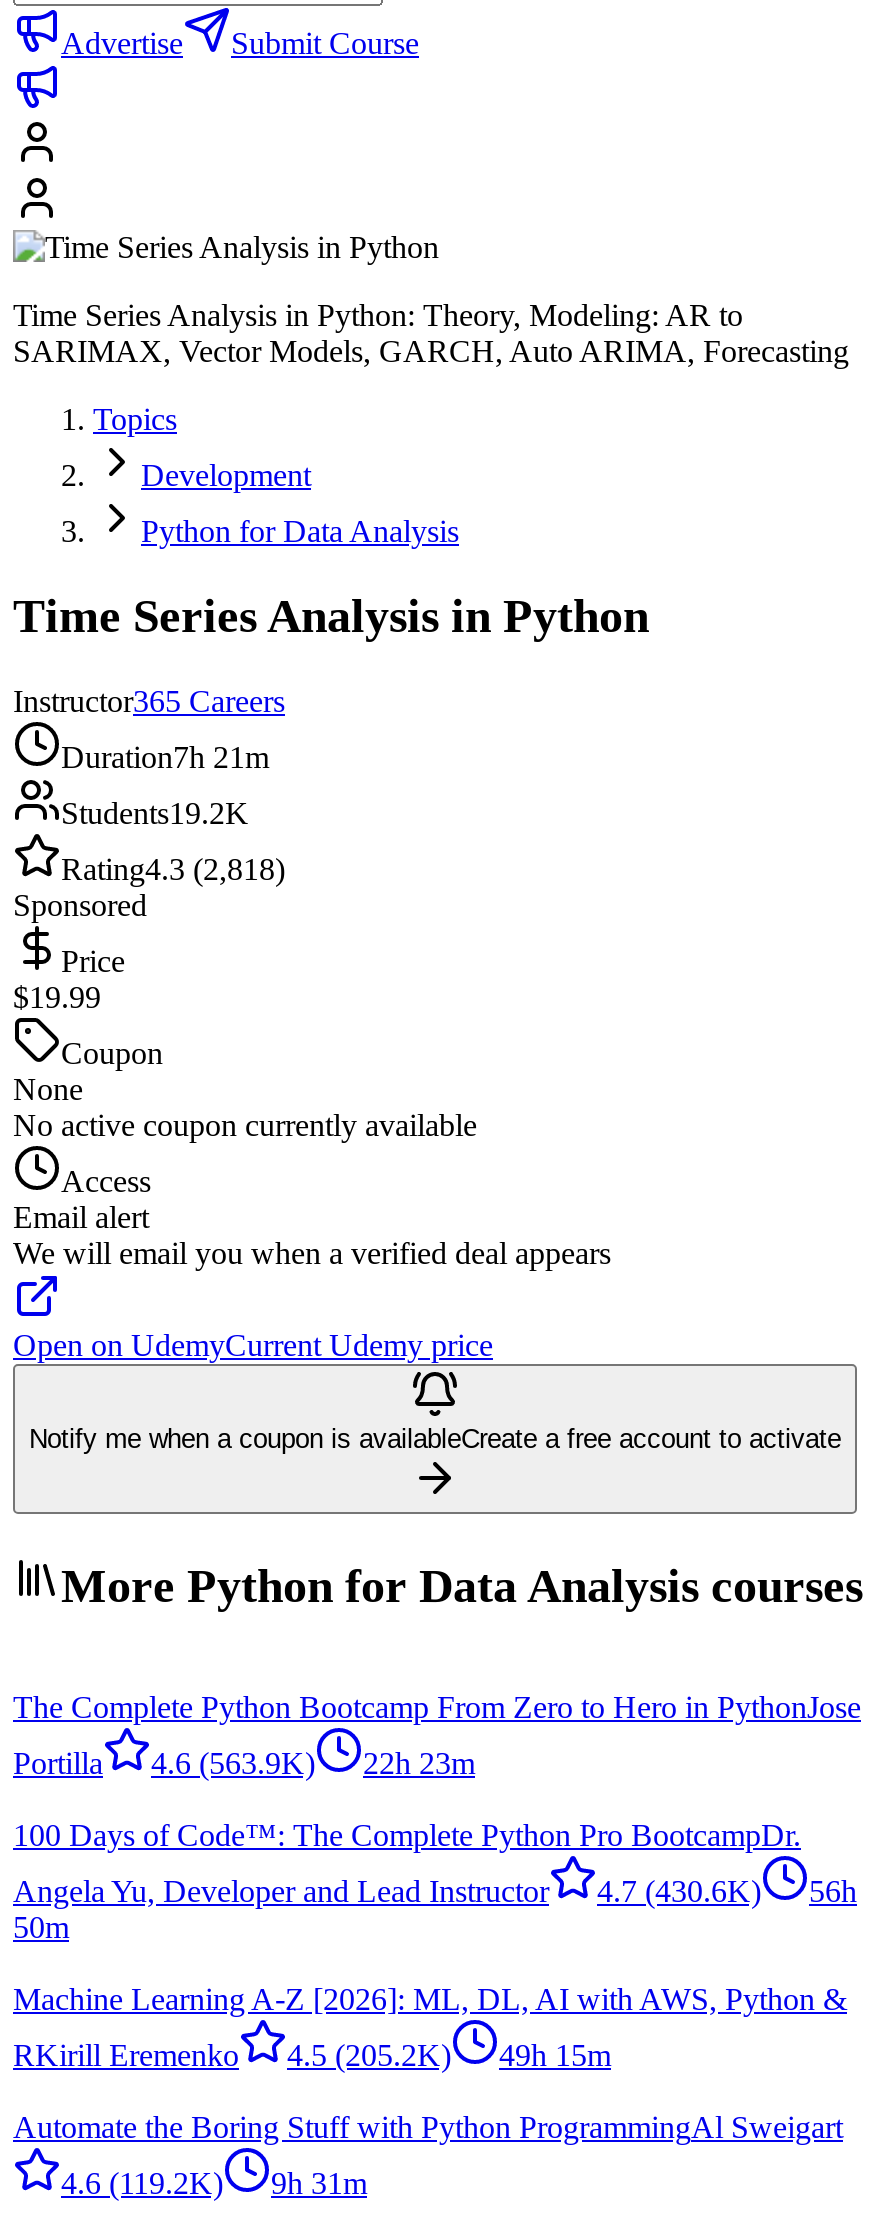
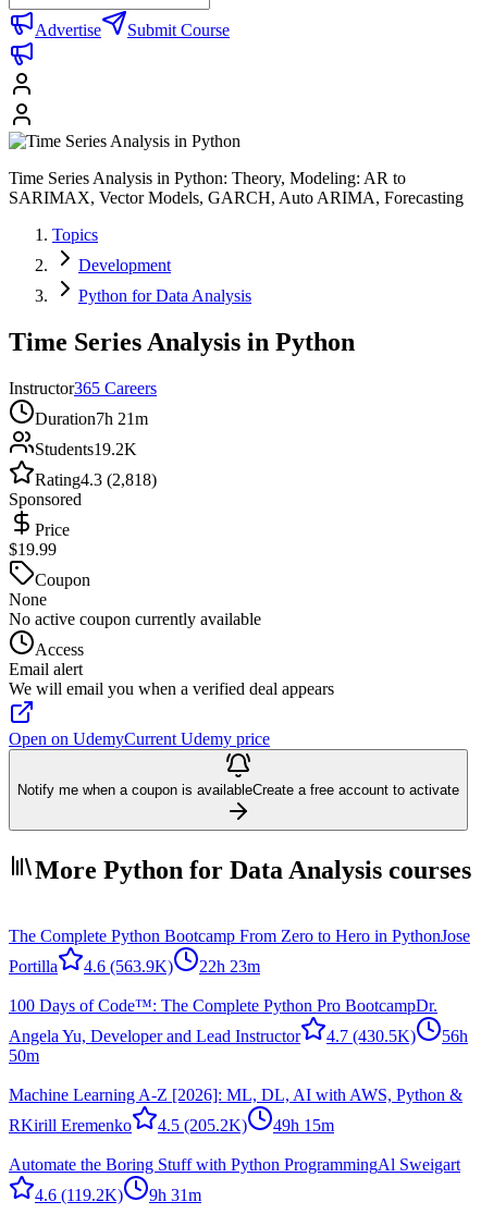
- Angela Yu, Developer and Lead Instructor 4.7 (430.6K) 56h
+ Angela Yu, Developer and Lead Instructor 4.7 (430.5K) 56h
